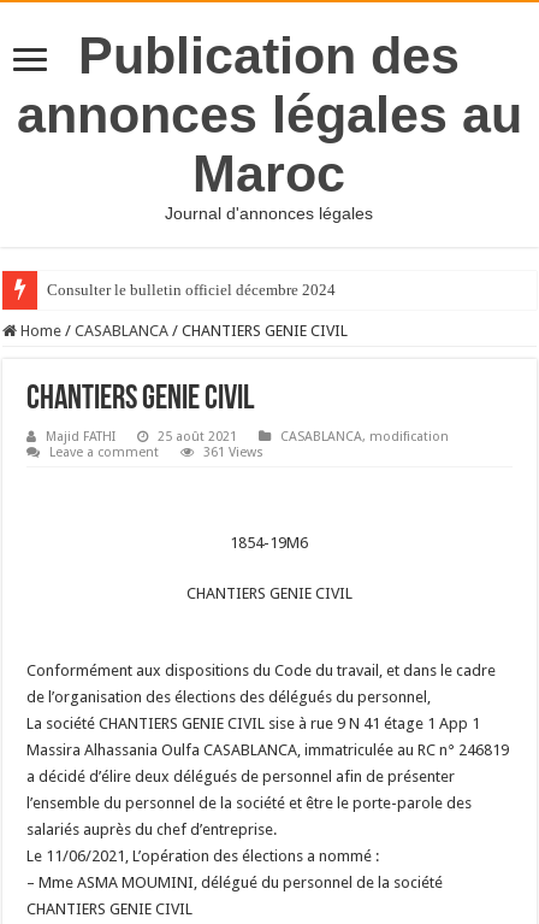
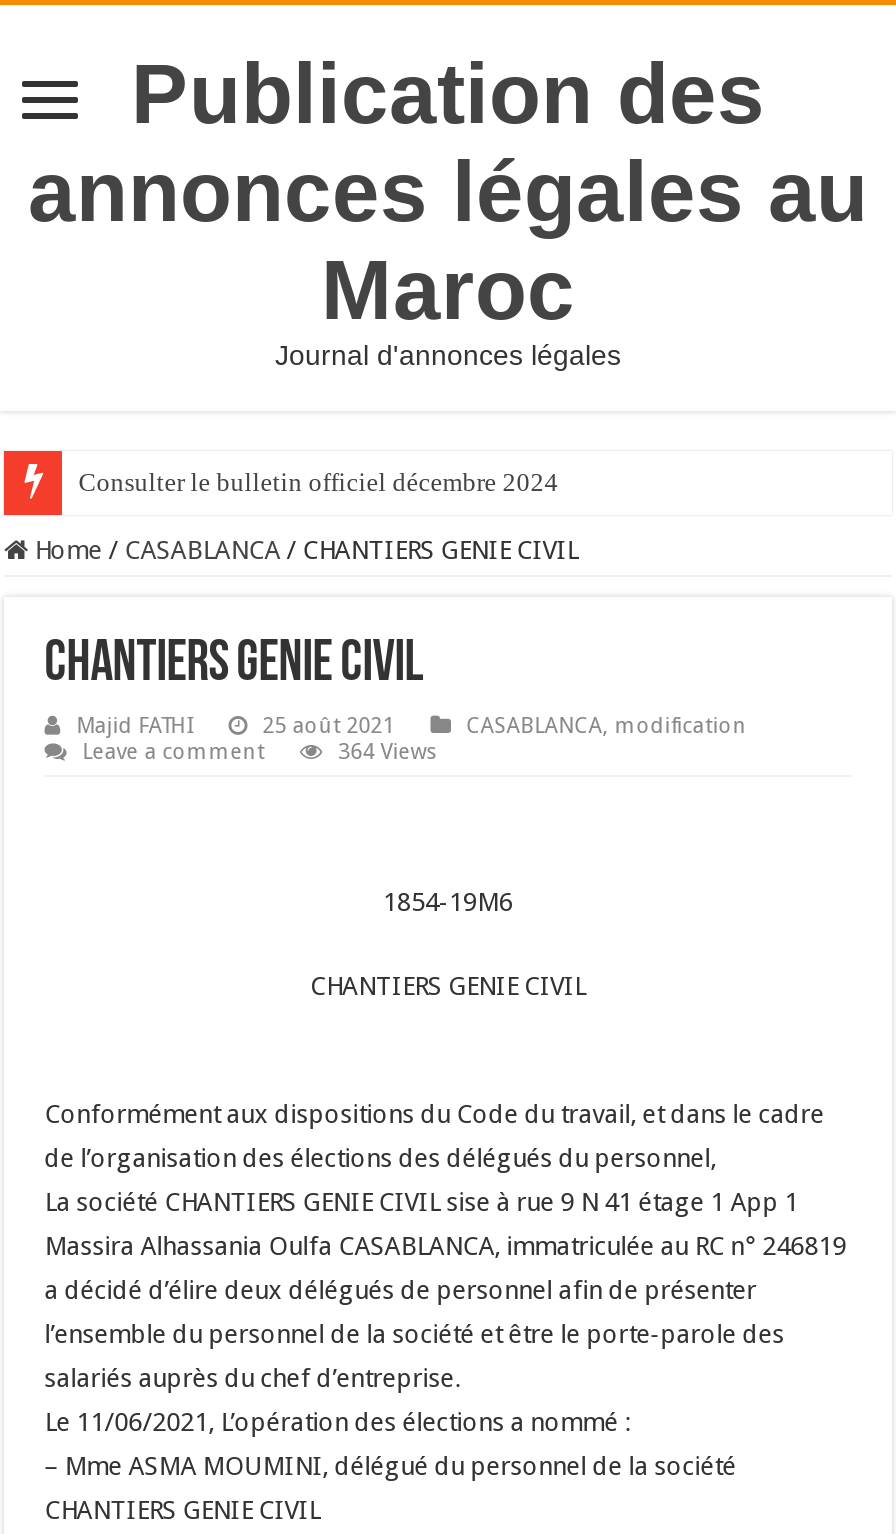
- 361 Views
+ 364 Views
